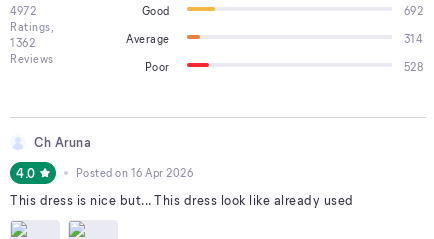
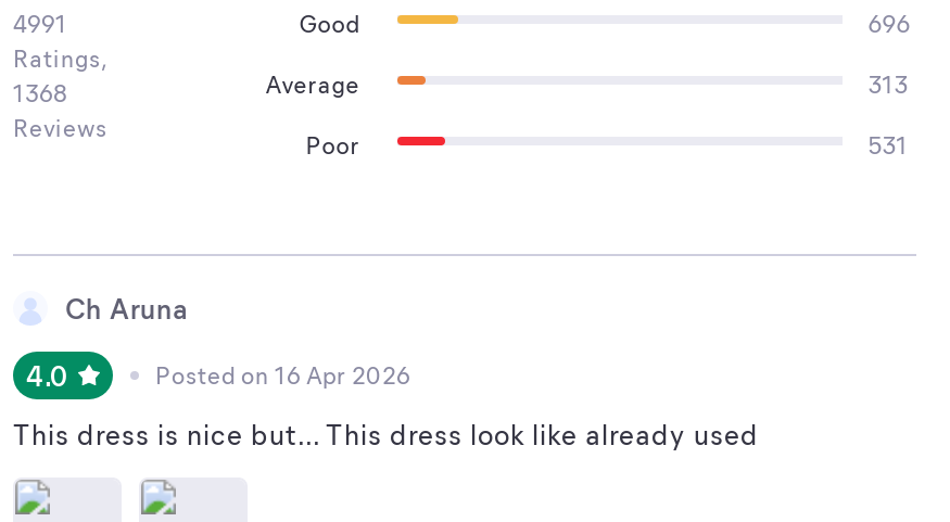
- 4972
+ 4991

- 692
+ 696

- 1362
+ 1368

- 314
+ 313

- 528
+ 531
